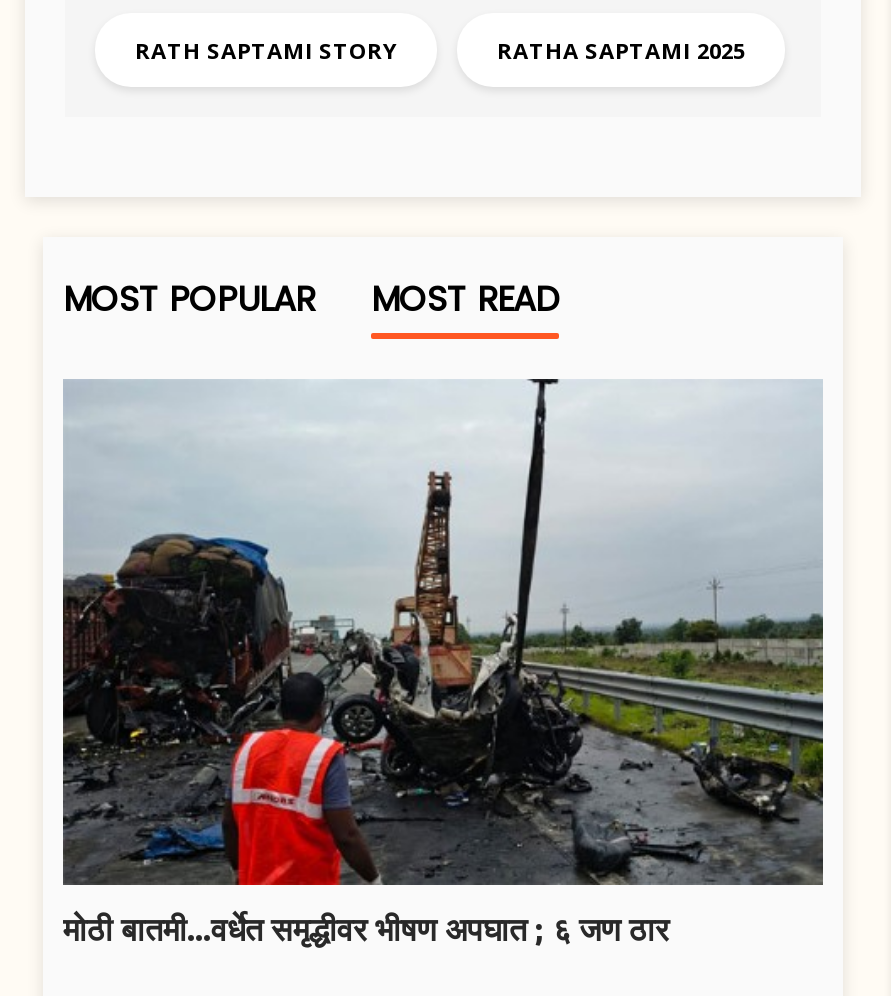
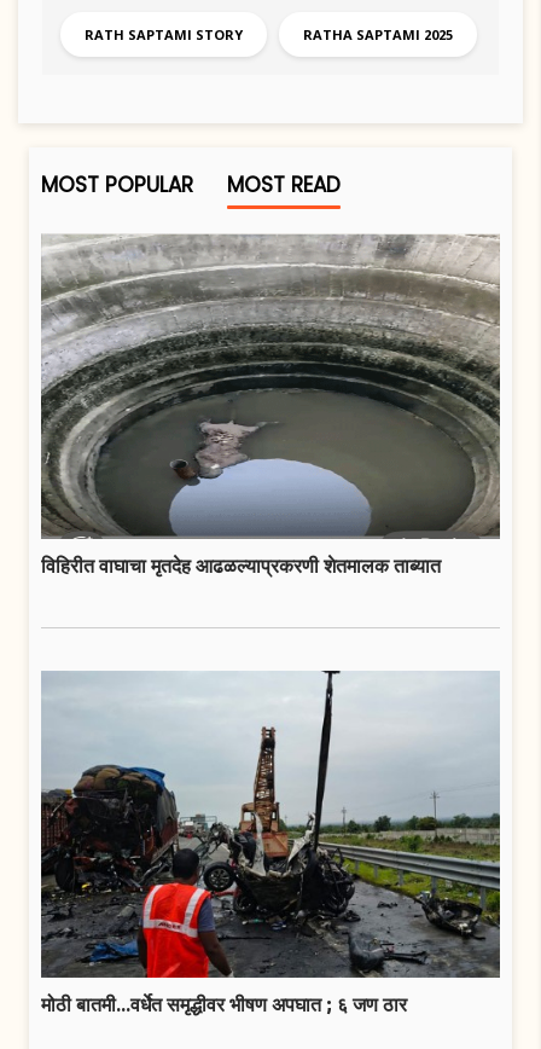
+ [image]
+ विहिरीत वाघाचा मृतदेह आढळल्याप्रकरणी शेतमालक ताब्यात
